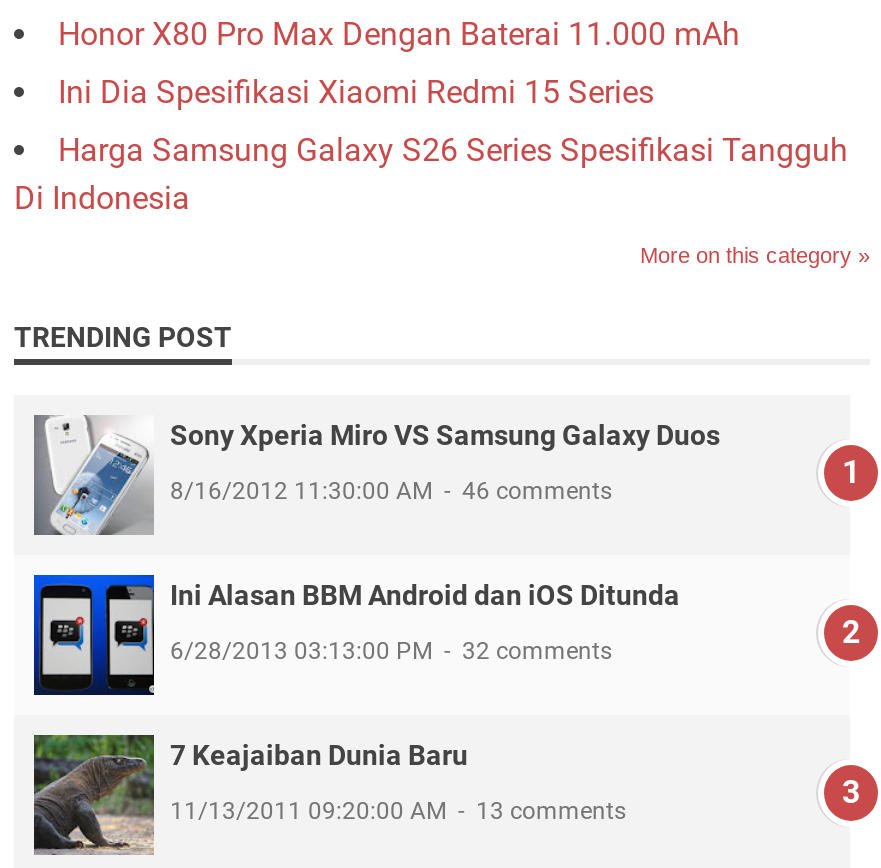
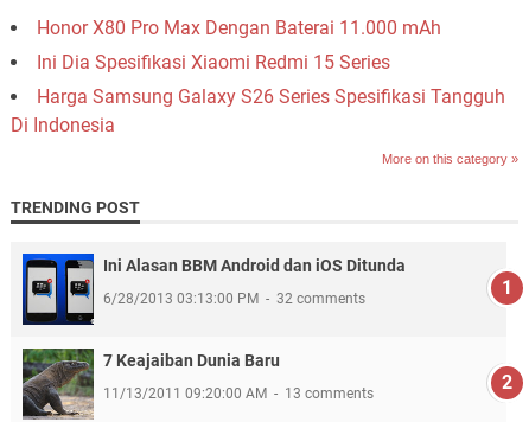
- [image]
- Sony Xperia Miro VS Samsung Galaxy Duos
- 8/16/2012 11:30:00 AM
- 46 comments
